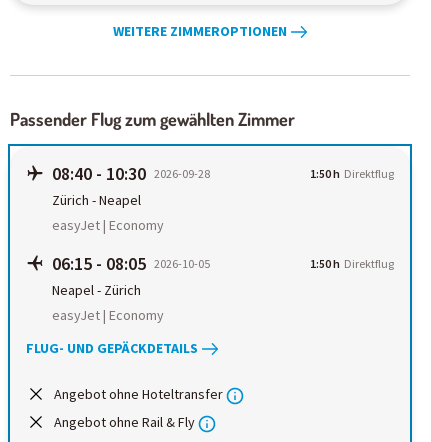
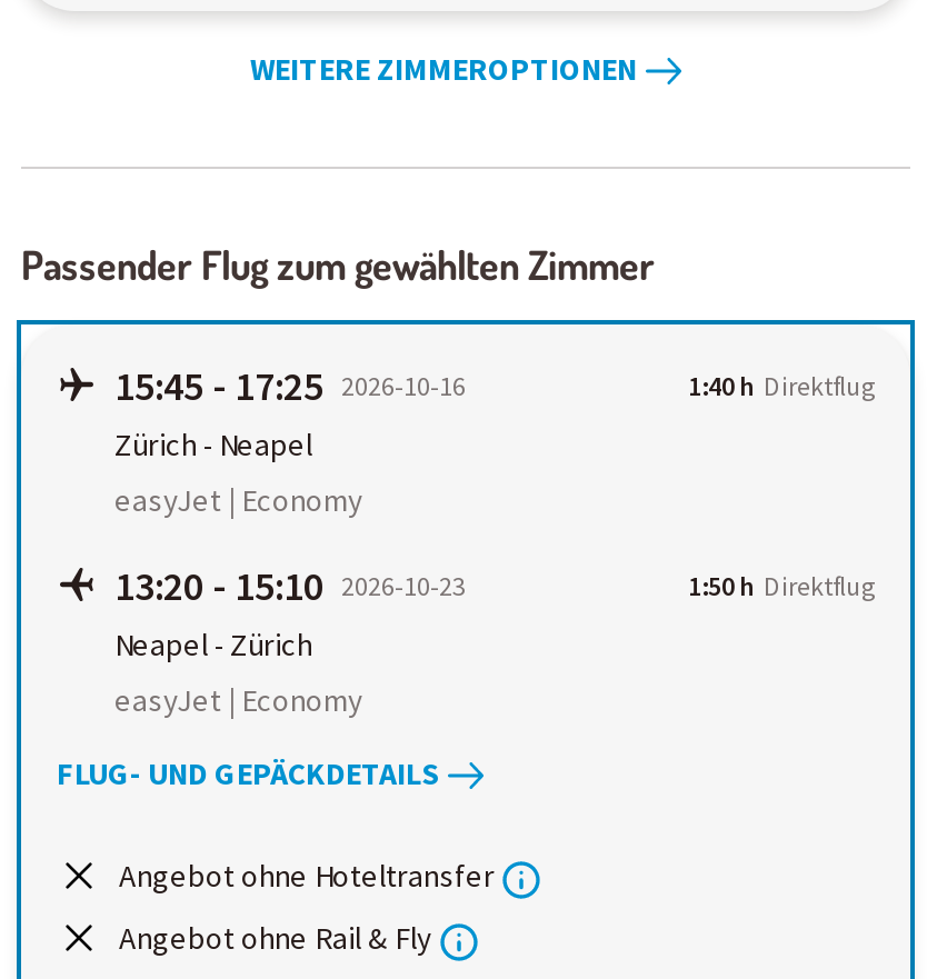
- 08:40 - 10:30 2026-09-28
+ 15:45 - 17:25 2026-10-16

- 1:50 h Direktflug
+ 1:40 h Direktflug

- 06:15 - 08:05 2026-10-05
+ 13:20 - 15:10 2026-10-23
